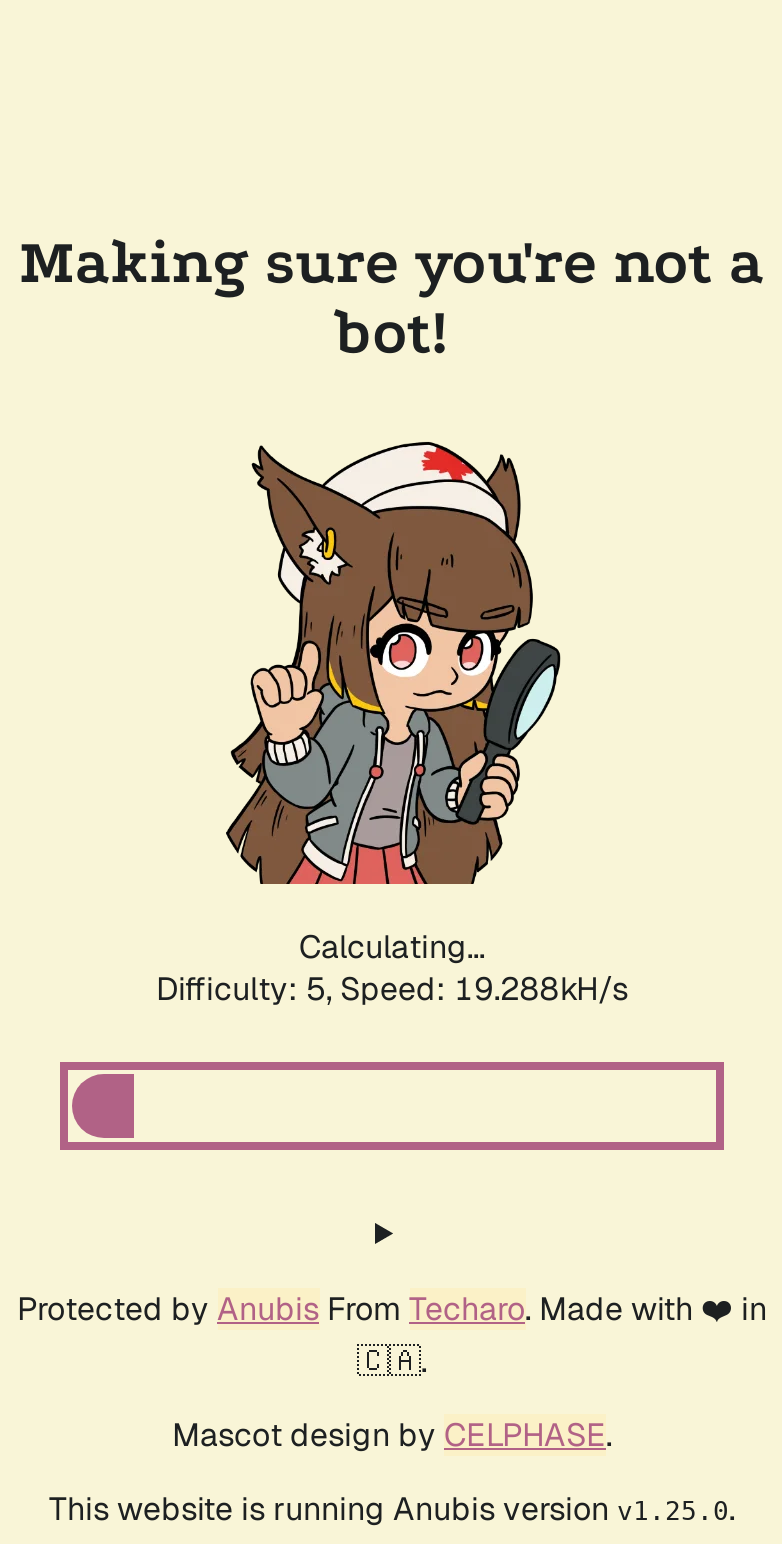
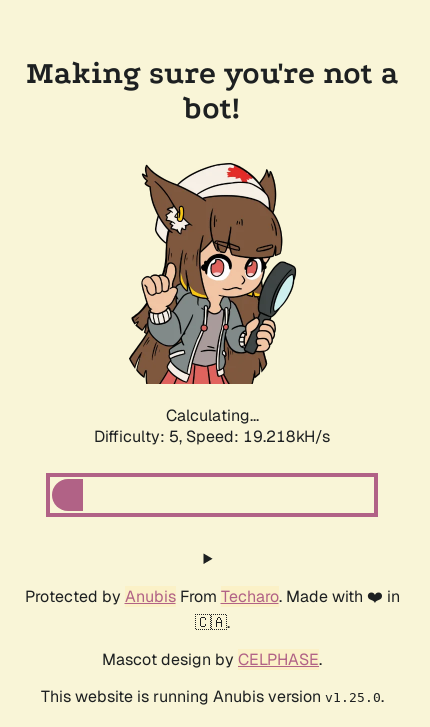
- Difficulty: 5, Speed: 19.288kH/s
+ Difficulty: 5, Speed: 19.218kH/s
